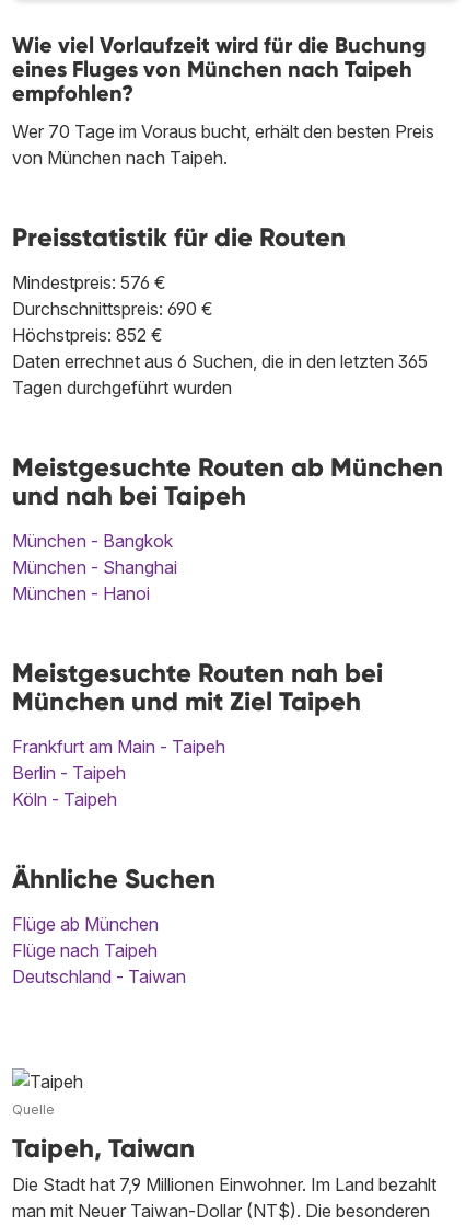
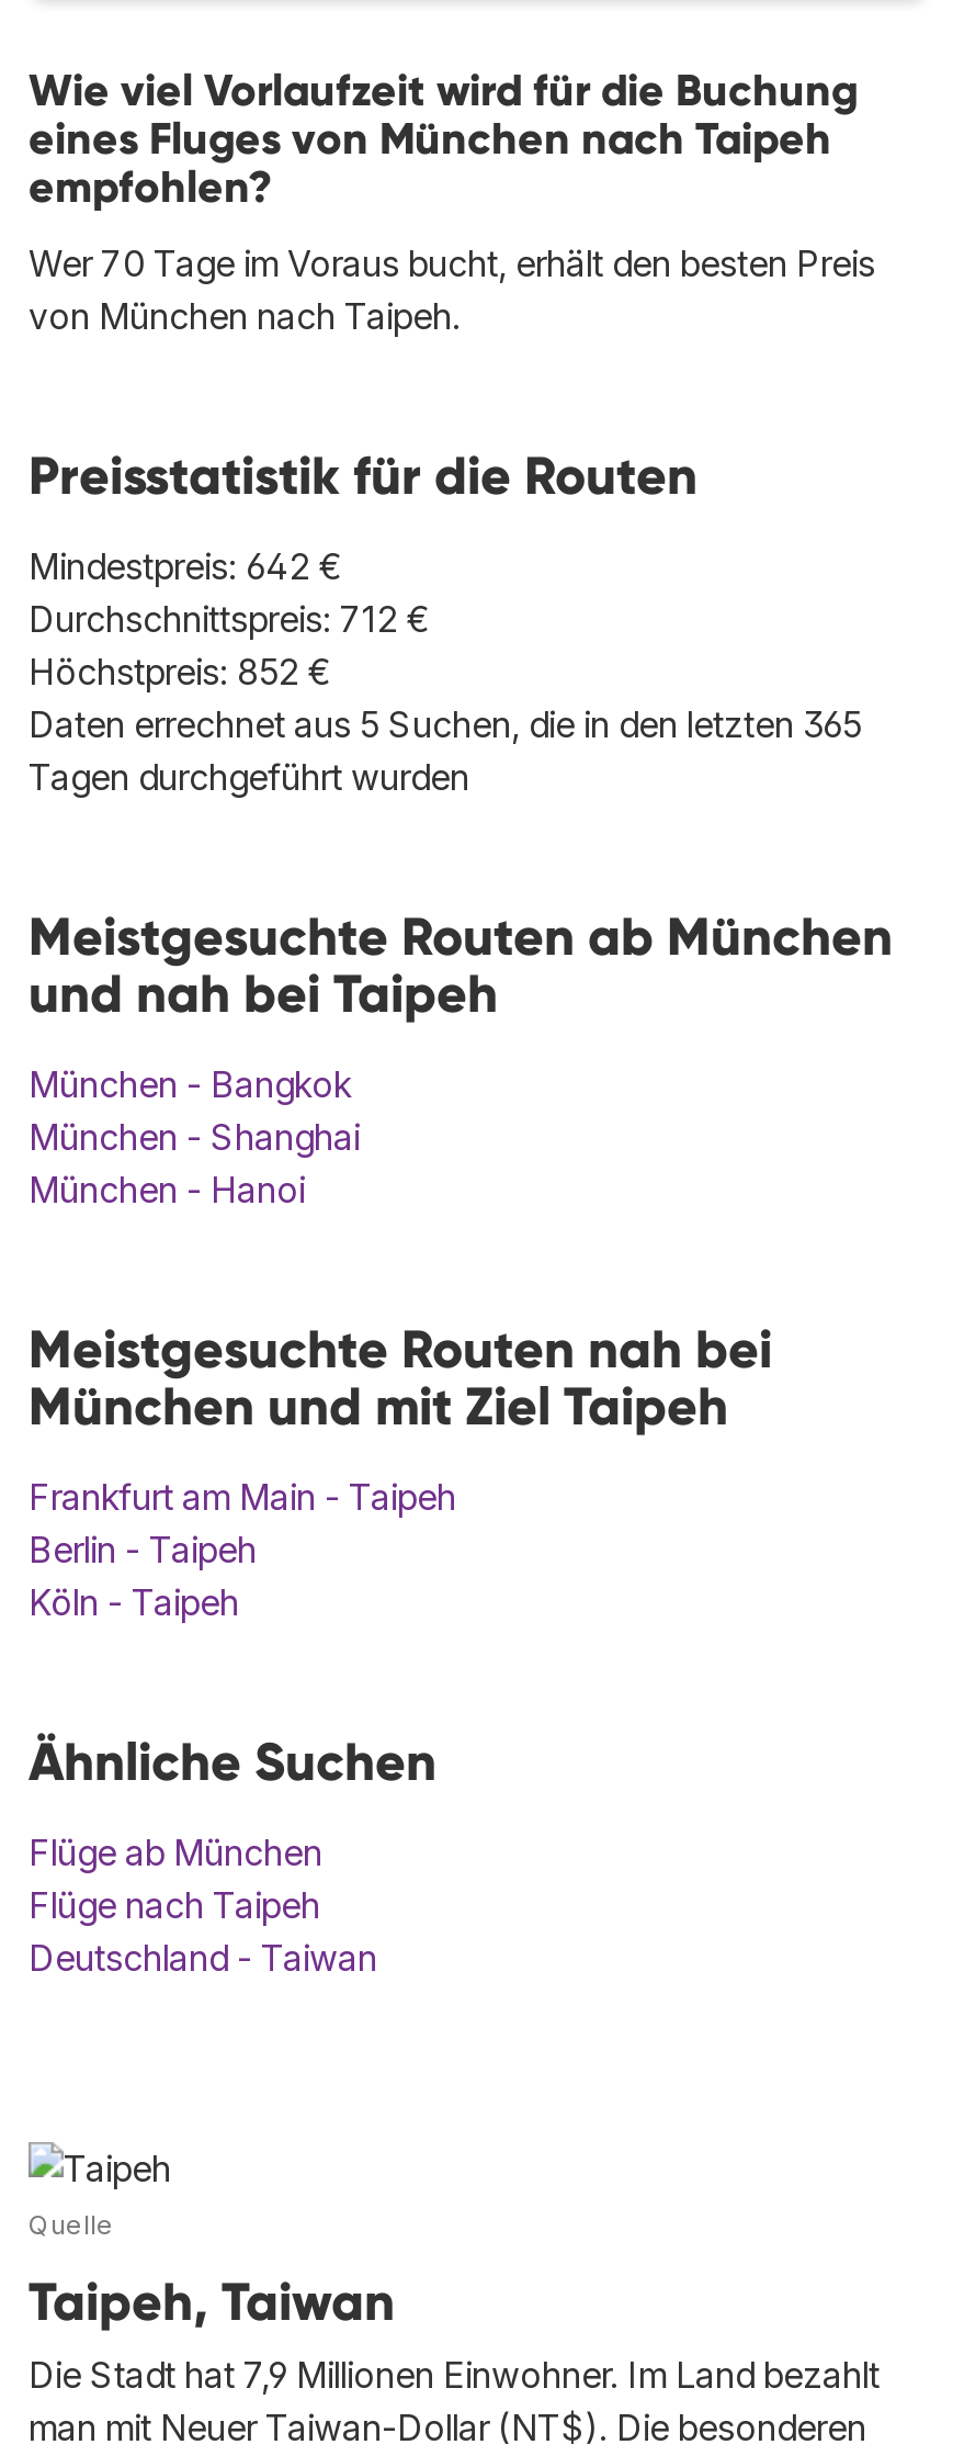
- Mindestpreis: 576 €
+ Mindestpreis: 642 €

- Durchschnittspreis: 690 €
+ Durchschnittspreis: 712 €

- Daten errechnet aus 6 Suchen, die in den letzten 365
+ Daten errechnet aus 5 Suchen, die in den letzten 365
